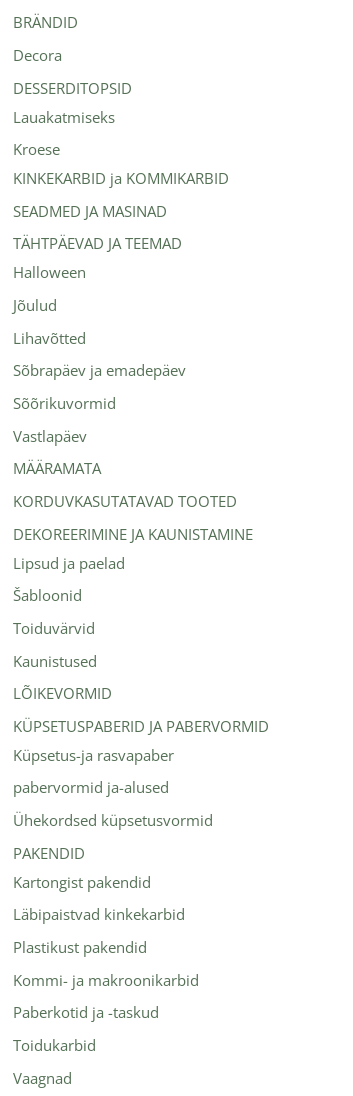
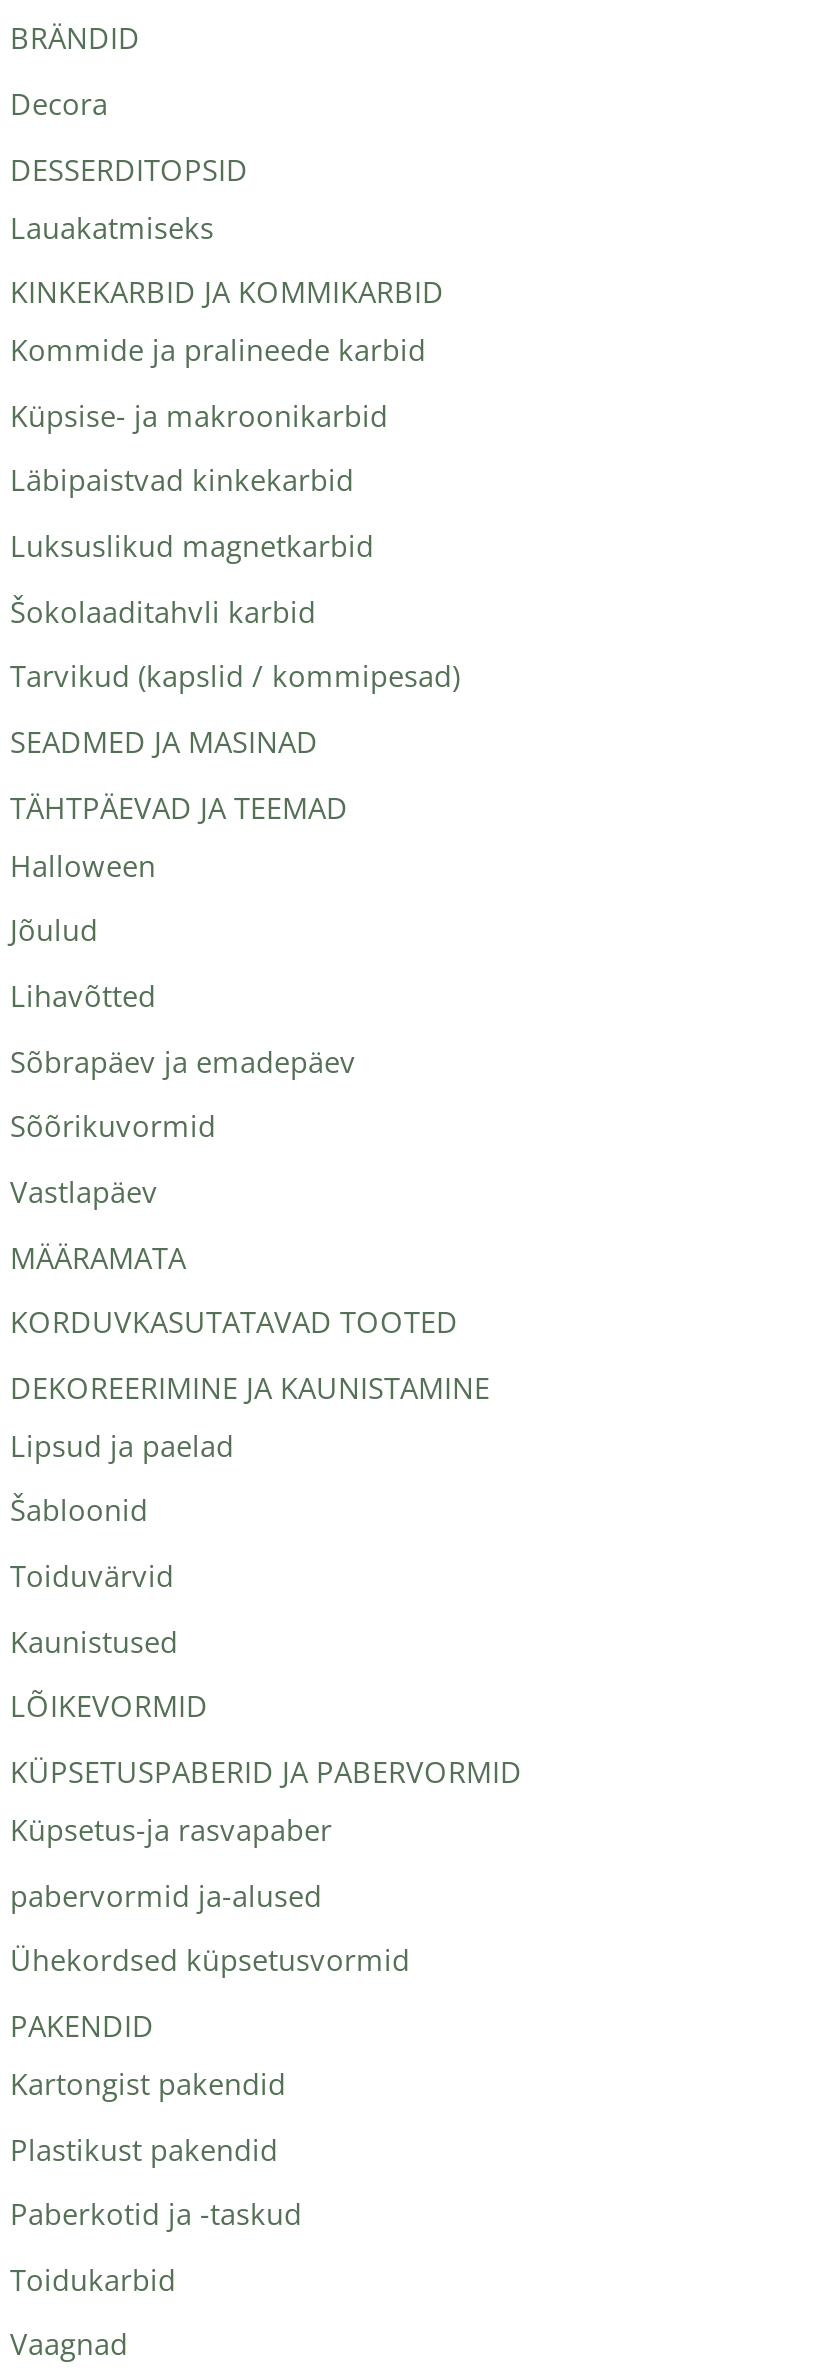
- Kroese
- KINKEKARBID ja KOMMIKARBID
+ KINKEKARBID JA KOMMIKARBID
+ Kommide ja pralineede karbid
+ Küpsise- ja makroonikarbid
+ Luksuslikud magnetkarbid
+ Šokolaaditahvli karbid
+ Tarvikud (kapslid / kommipesad)

moved down: SEADMED JA MASINAD | TÄHTPÄEVAD JA TEEMAD | Halloween | ... | PAKENDID | Kartongist pakendid

moved up: Läbipaistvad kinkekarbid

moved down: Plastikust pakendid

- Kommi- ja makroonikarbid
